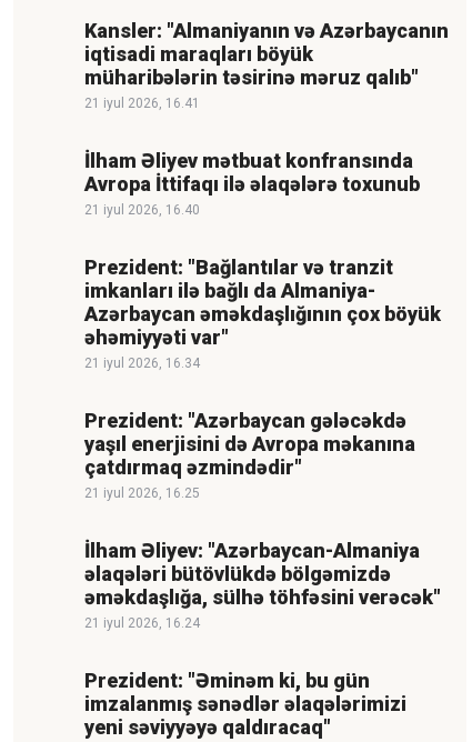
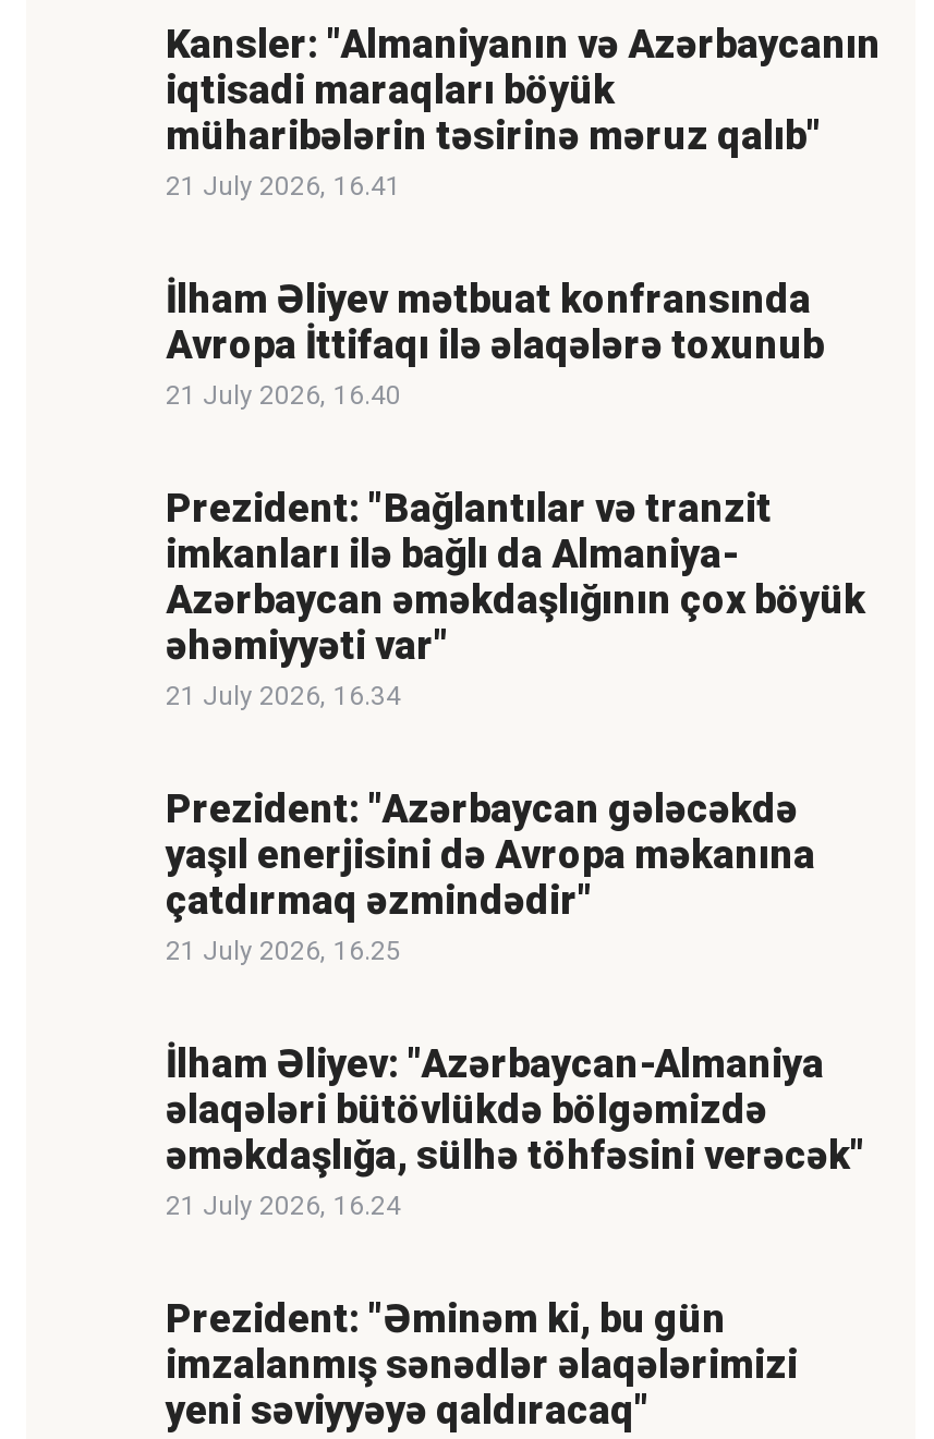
- 21 iyul 2026, 16.41
+ 21 July 2026, 16.41

- 21 iyul 2026, 16.40
+ 21 July 2026, 16.40

- 21 iyul 2026, 16.34
+ 21 July 2026, 16.34

- 21 iyul 2026, 16.25
+ 21 July 2026, 16.25

- 21 iyul 2026, 16.24
+ 21 July 2026, 16.24
